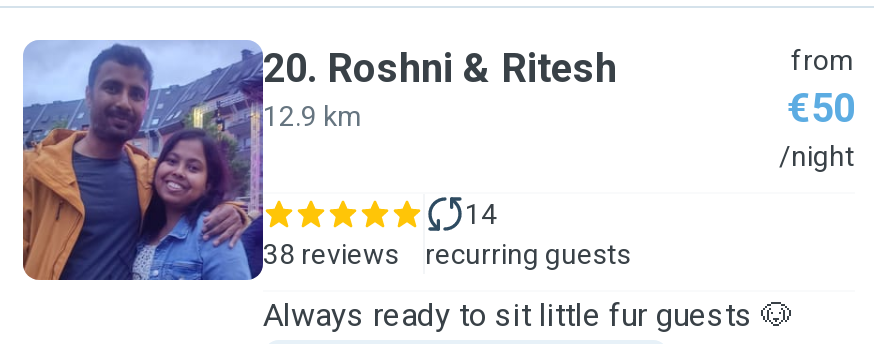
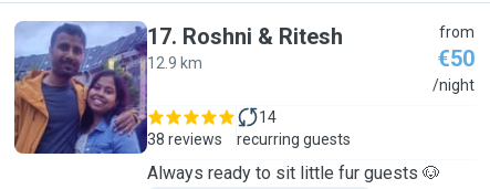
- 20. Roshni & Ritesh
+ 17. Roshni & Ritesh
